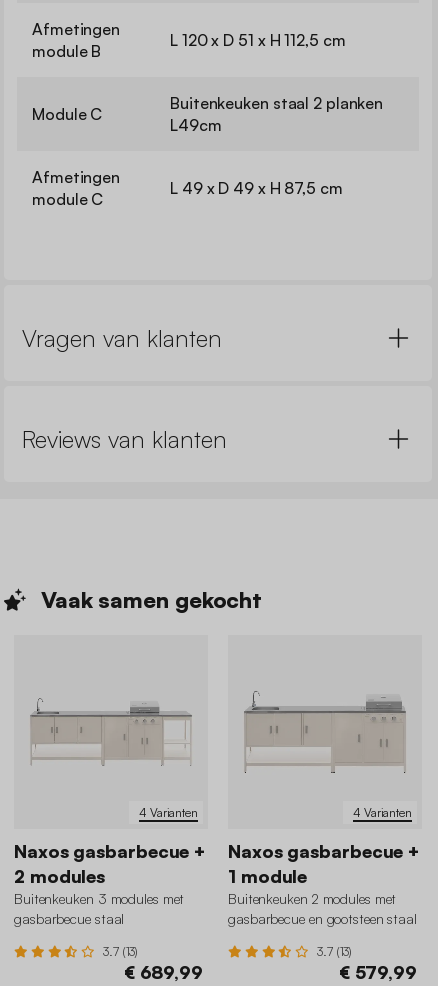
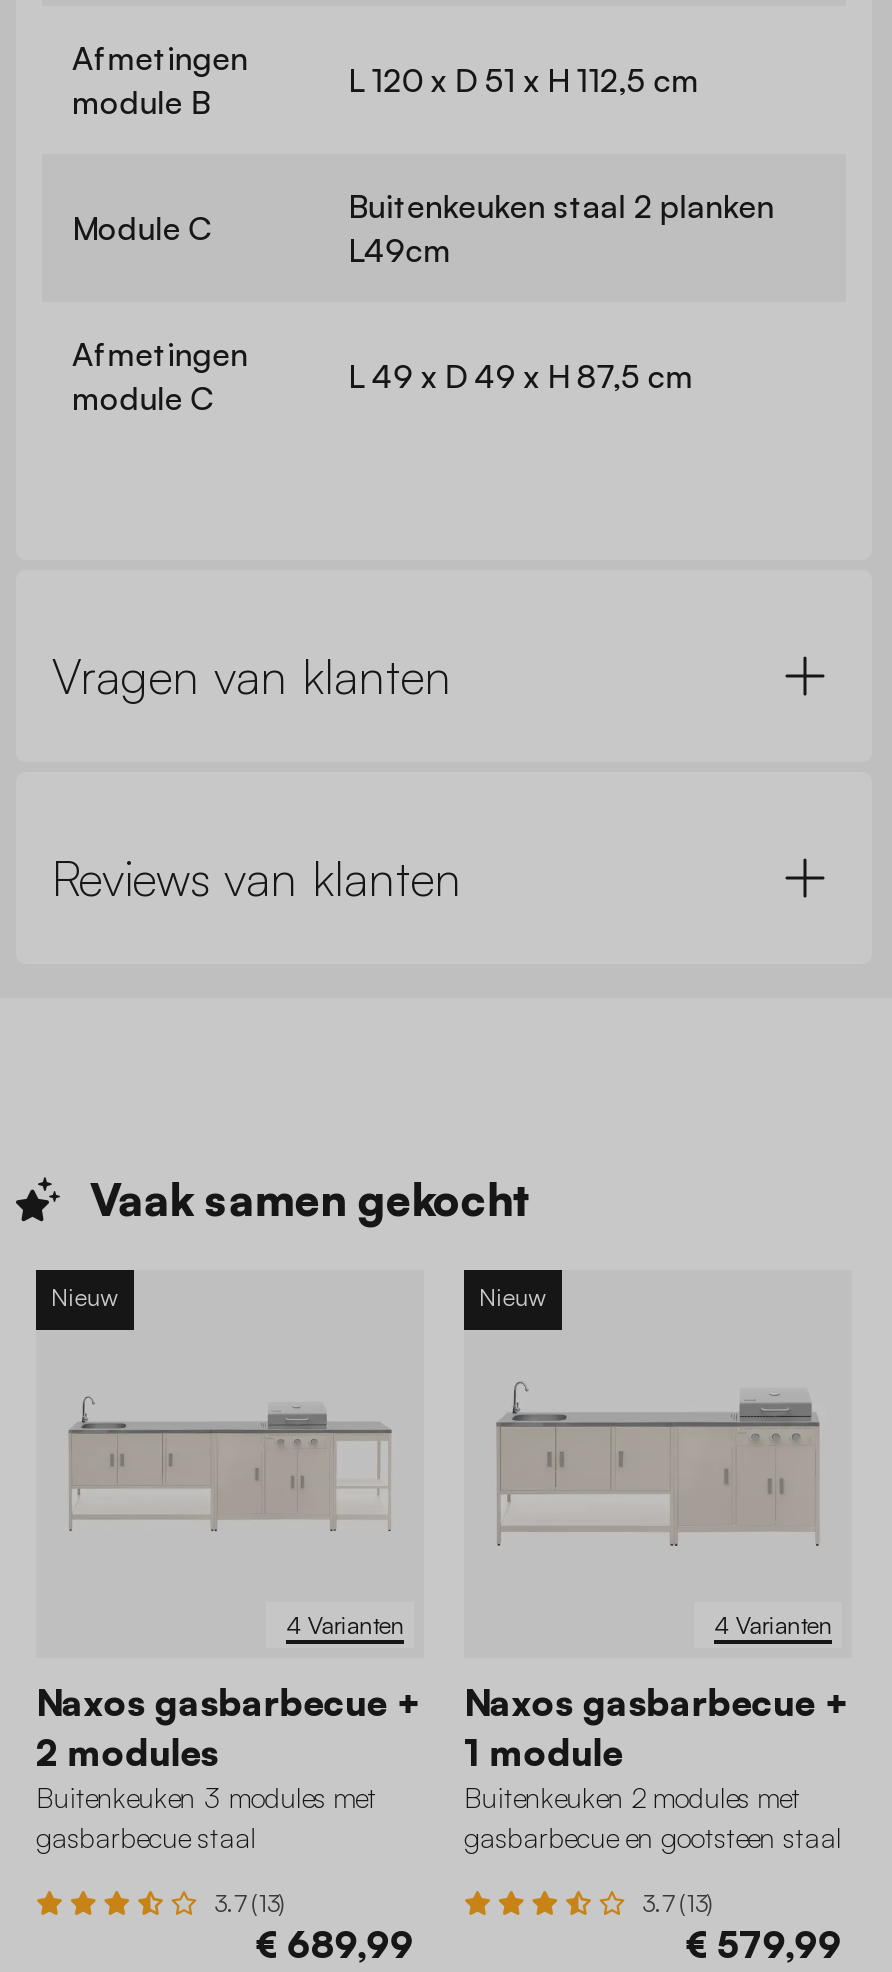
+ Nieuw

+ Nieuw
